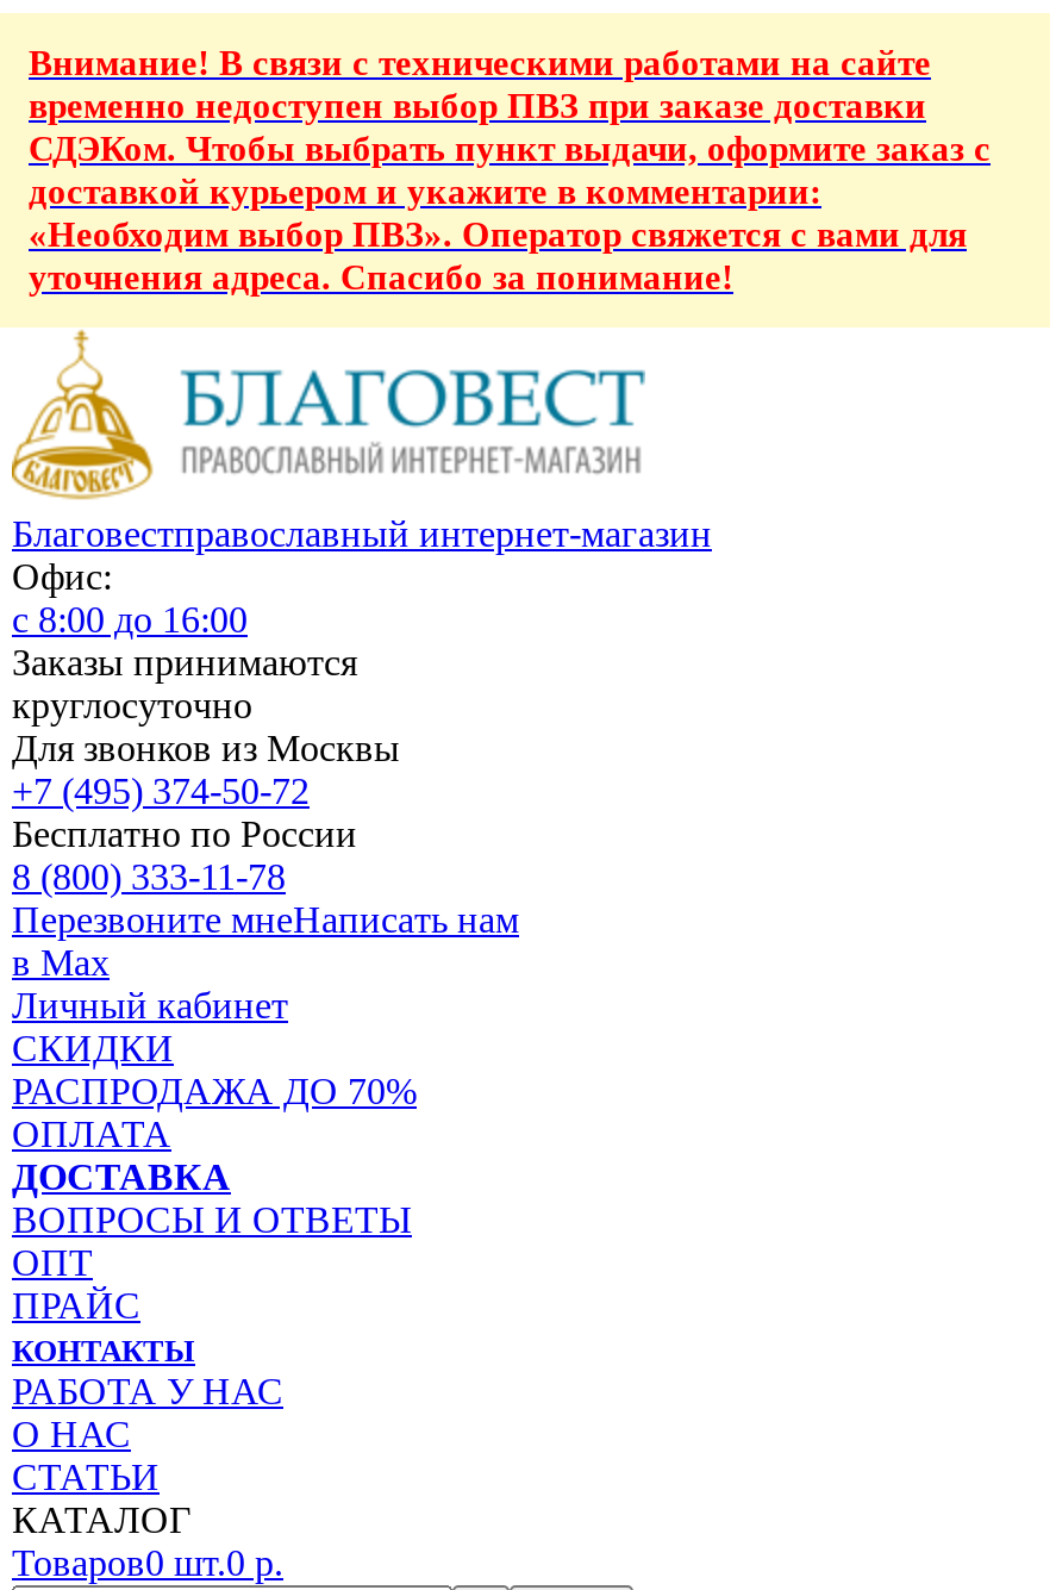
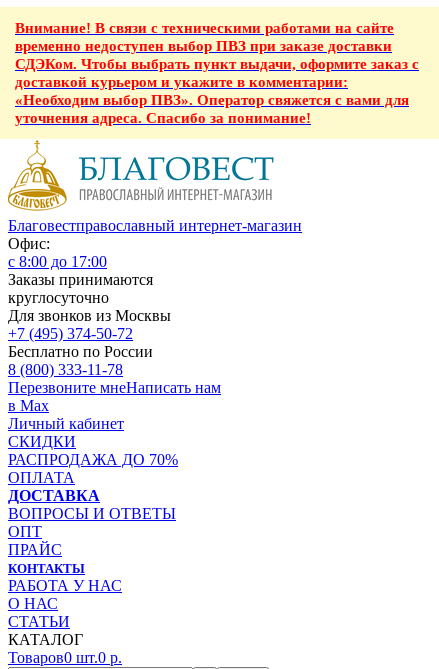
- с 8:00 до 16:00
+ с 8:00 до 17:00
